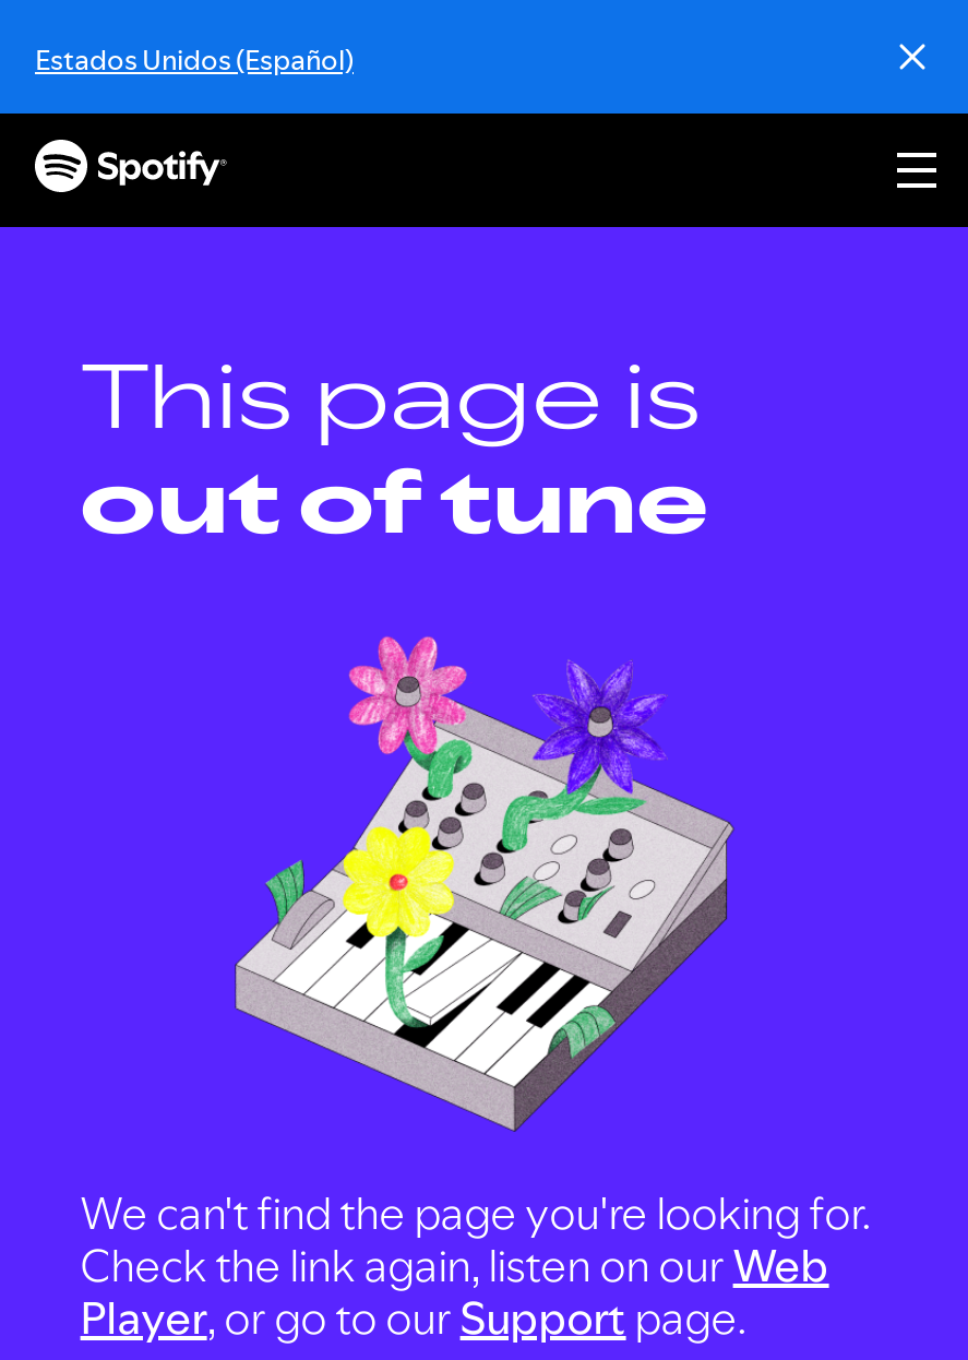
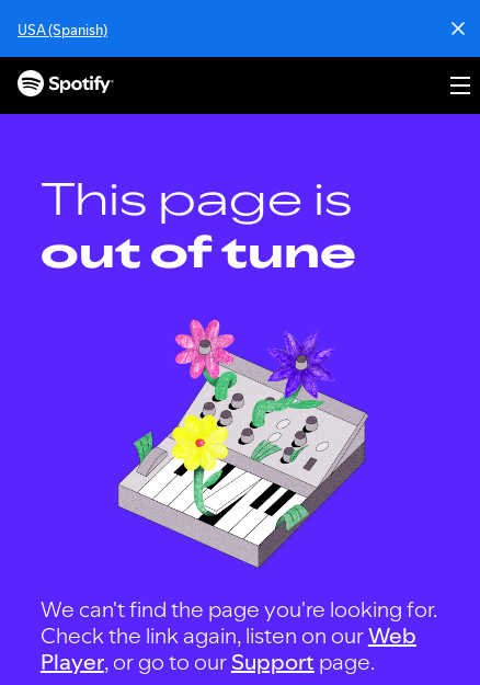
- Estados Unidos (Español)
+ USA (Spanish)
